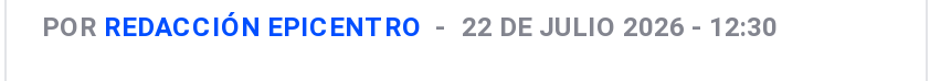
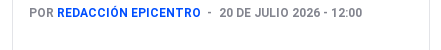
- POR REDACCIÓN EPICENTRO 22 DE JULIO 2026 - 12:30
+ POR REDACCIÓN EPICENTRO 20 DE JULIO 2026 - 12:00
